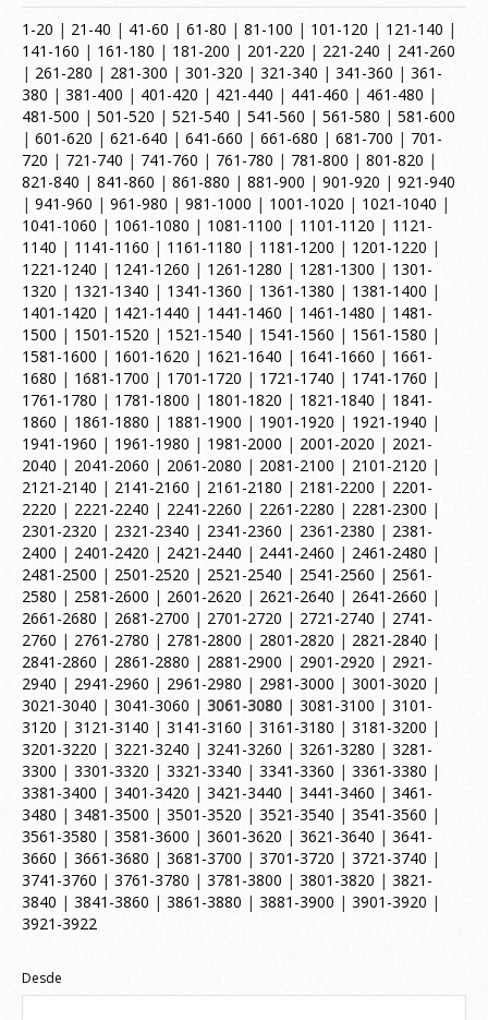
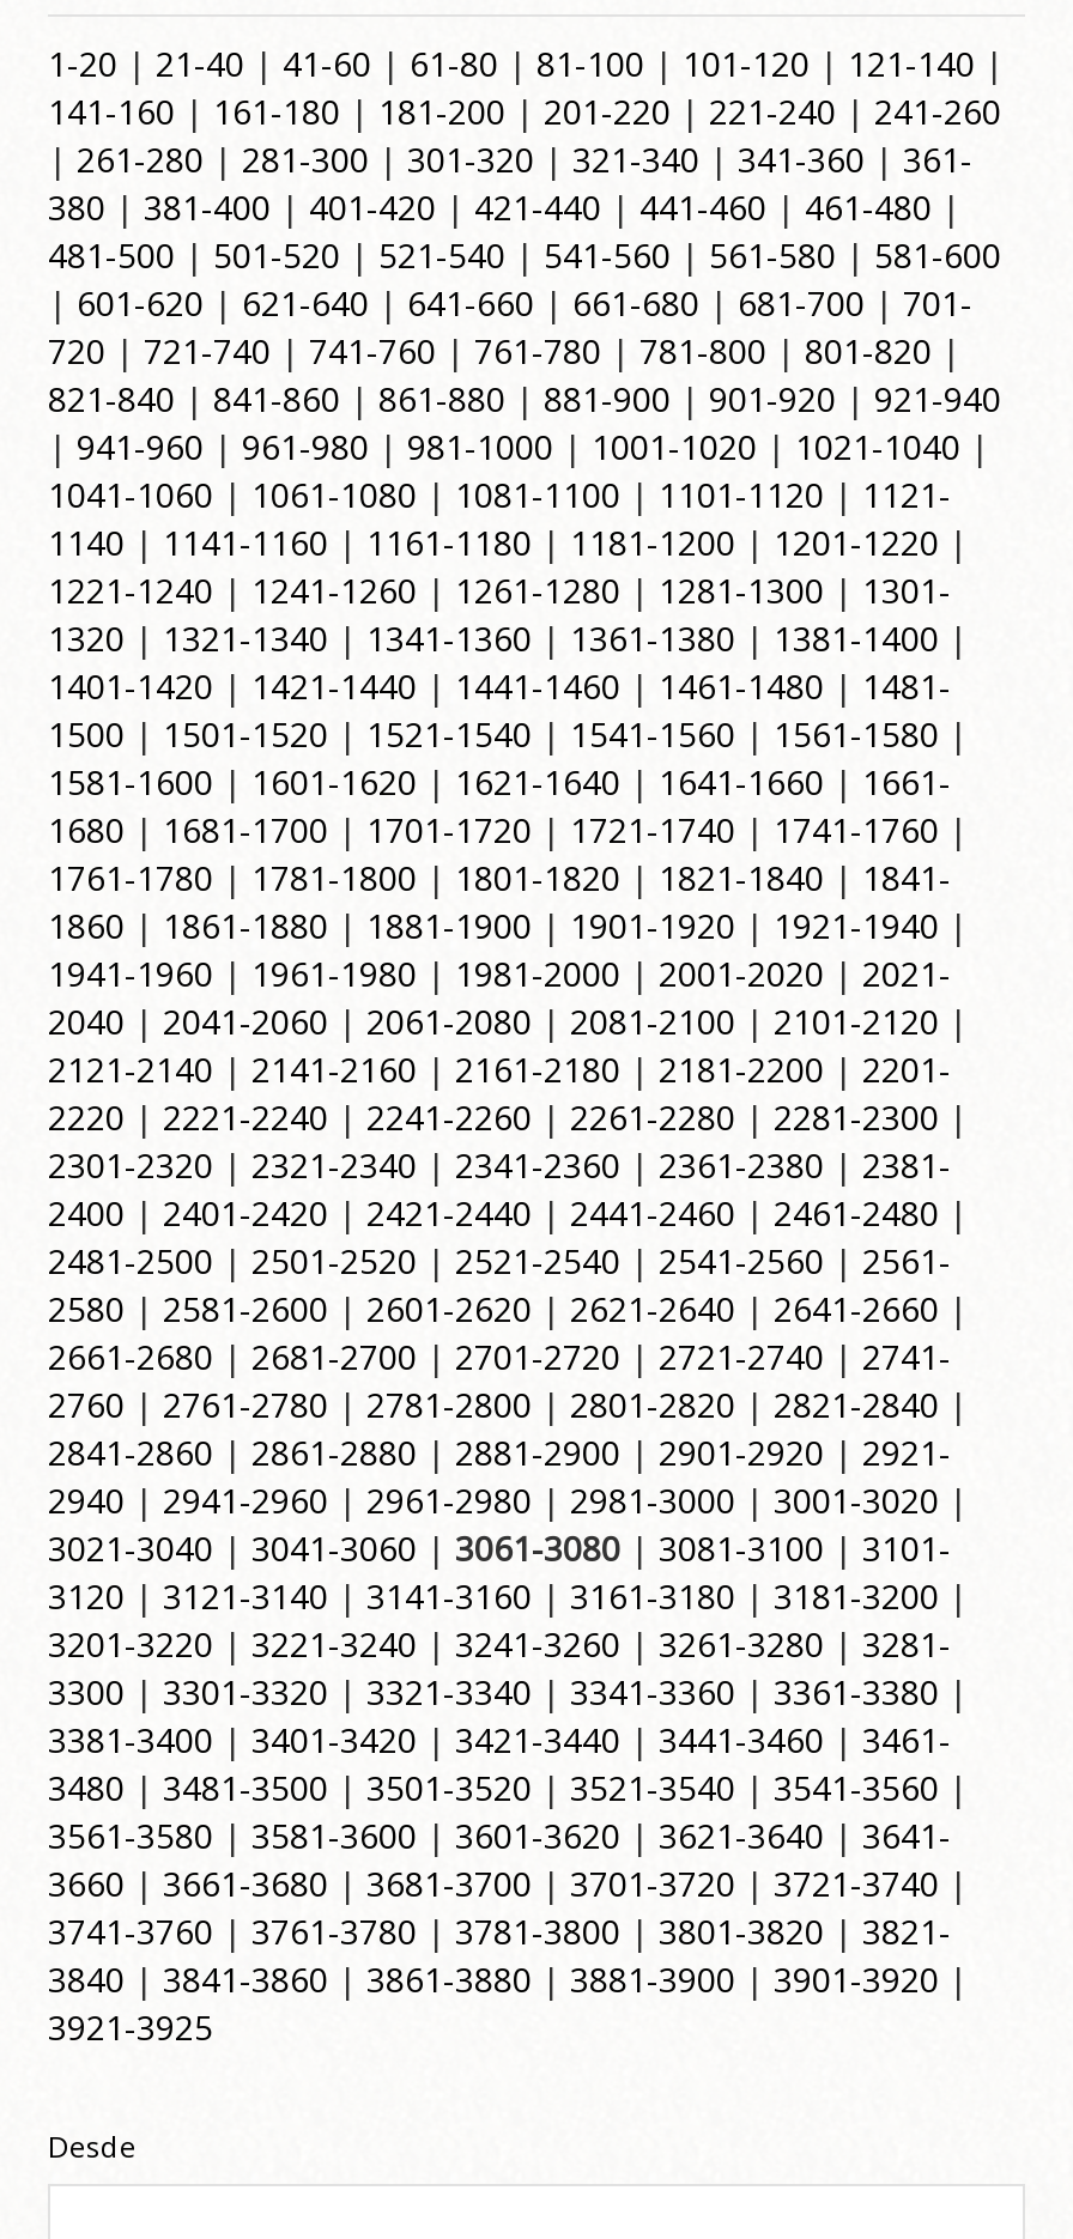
- 3921-3922
+ 3921-3925
